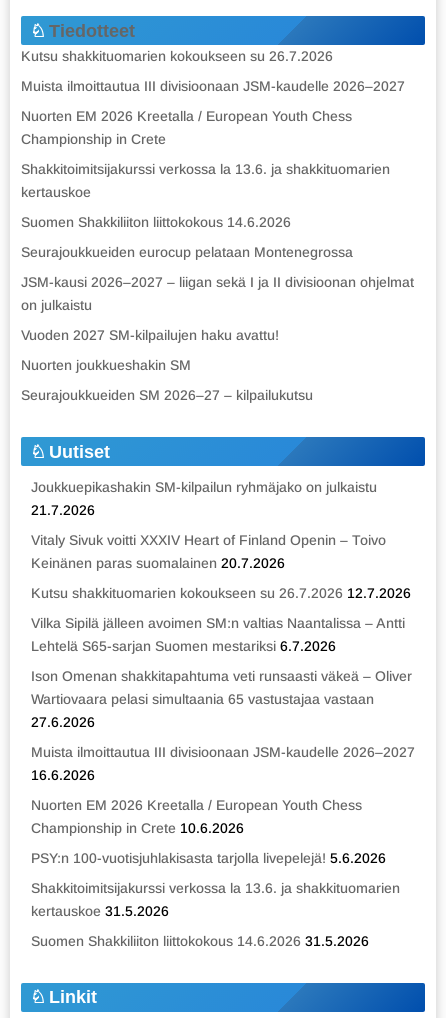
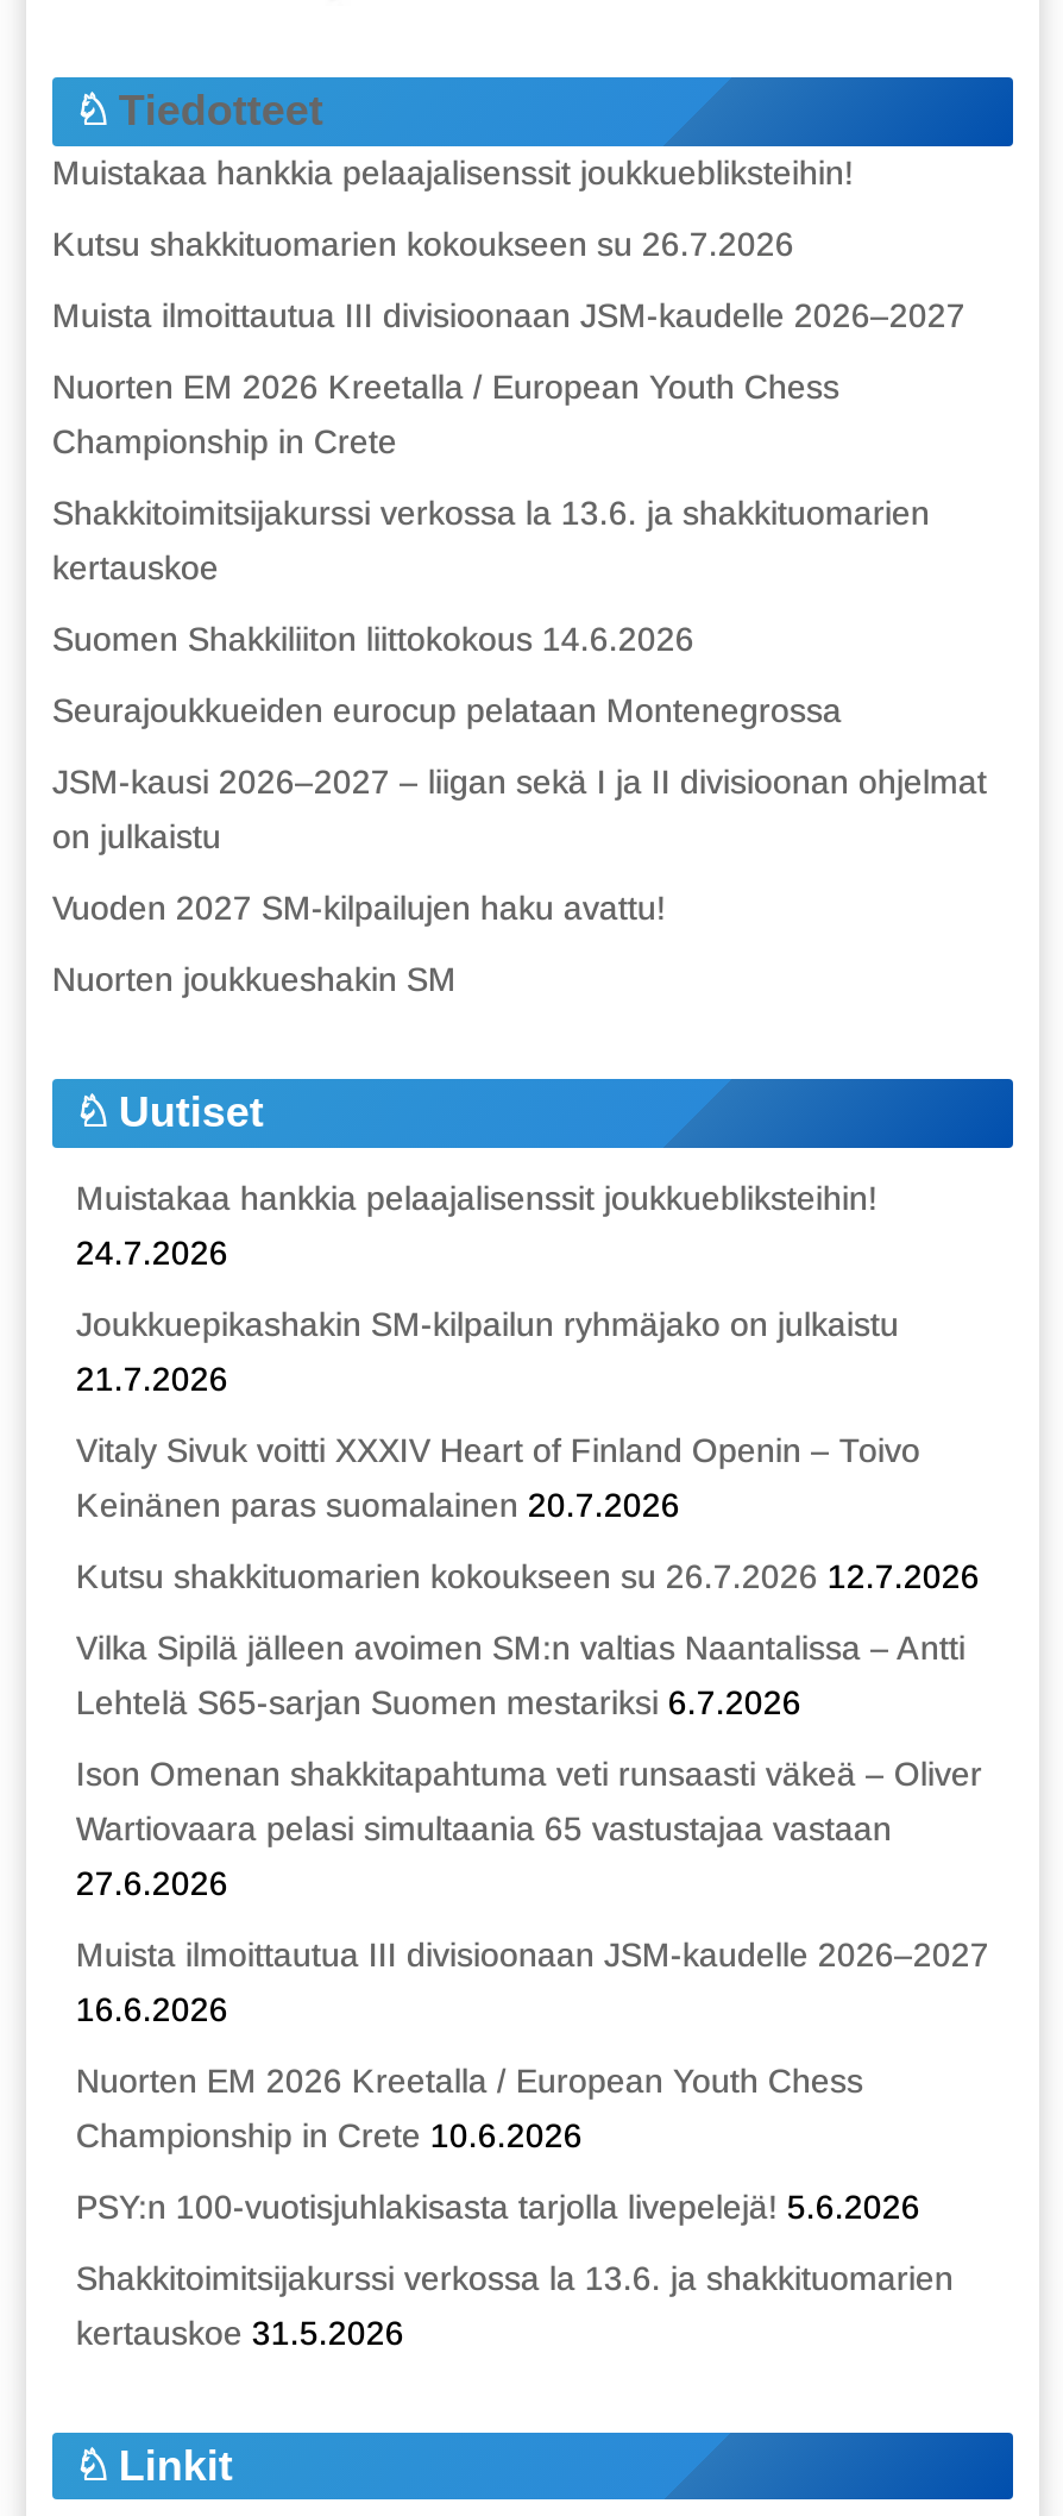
+ Muistakaa hankkia pelaajalisenssit joukkuebliksteihin!

- Seurajoukkueiden SM 2026–27 – kilpailukutsu

+ Muistakaa hankkia pelaajalisenssit joukkuebliksteihin!
+ 24.7.2026

moved down: Joukkuepikashakin SM-kilpailun ryhmäjako on julkaistu | 21.7.2026 | Vitaly Sivuk voitti XXXIV Heart of Finland Openin – Toivo | ... | Shakkitoimitsijakurssi verkossa la 13.6. ja shakkituomarien | kertauskoe 31.5.2026

- Suomen Shakkiliiton liittokokous 14.6.2026 31.5.2026
